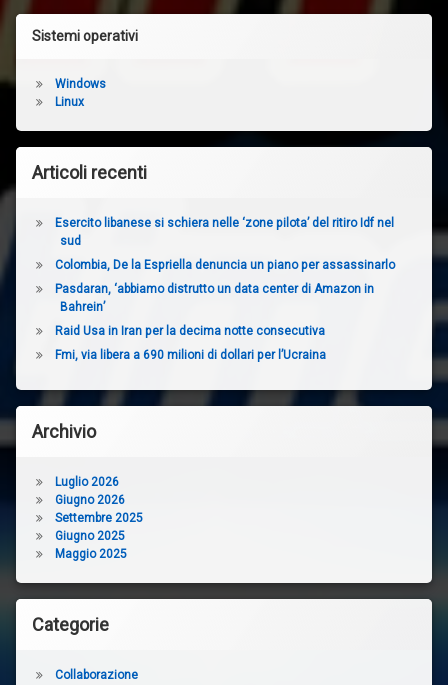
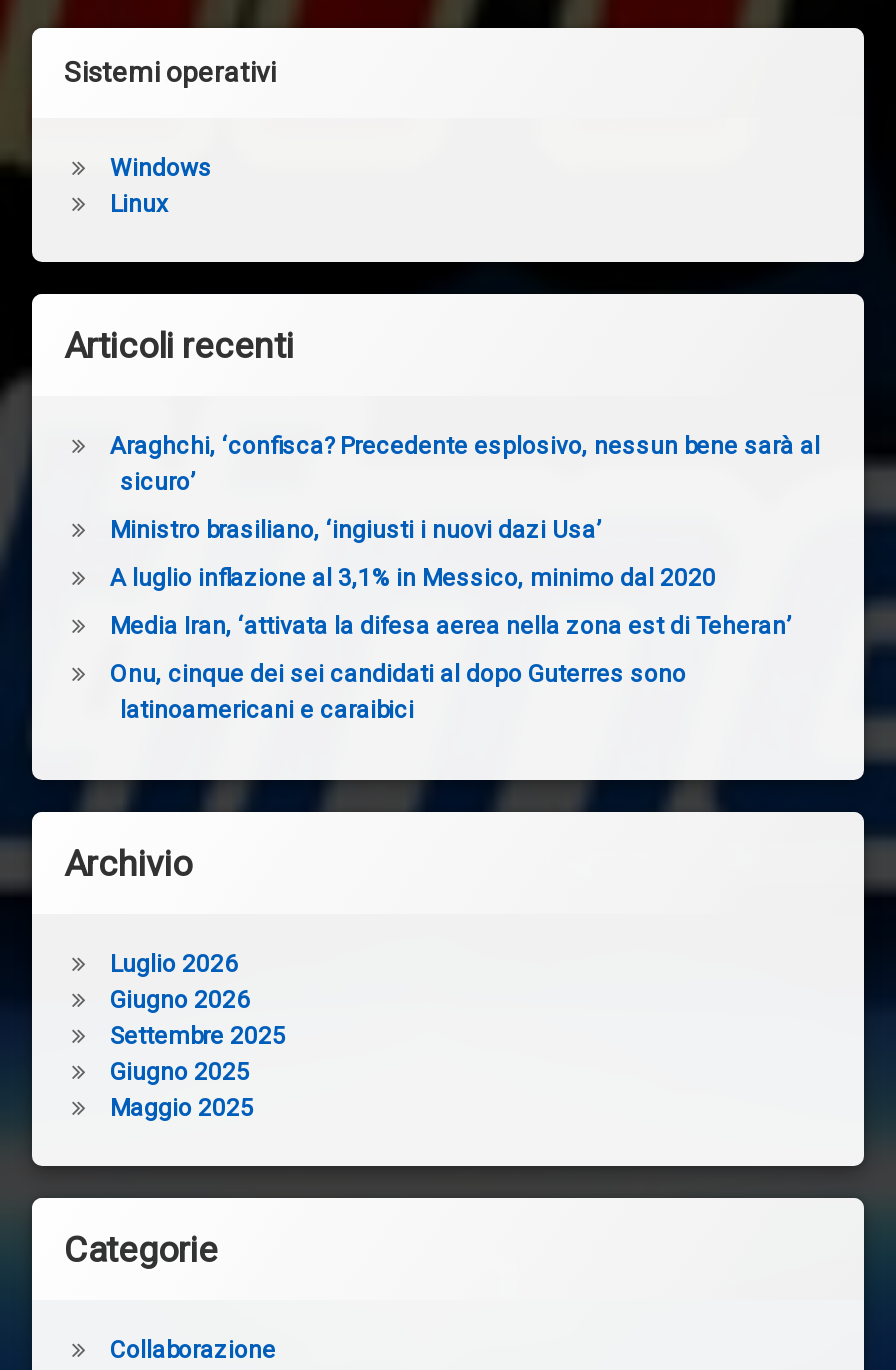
- Esercito libanese si schiera nelle ‘zone pilota’ del ritiro Idf nel
- sud
+ Araghchi, ‘confisca? Precedente esplosivo, nessun bene sarà al
+ sicuro’

- Colombia, De la Espriella denuncia un piano per assassinarlo
+ Ministro brasiliano, ‘ingiusti i nuovi dazi Usa’

- Pasdaran, ‘abbiamo distrutto un data center di Amazon in
- Bahrein’
+ A luglio inflazione al 3,1% in Messico, minimo dal 2020

- Raid Usa in Iran per la decima notte consecutiva
+ Media Iran, ‘attivata la difesa aerea nella zona est di Teheran’

- Fmi, via libera a 690 milioni di dollari per l’Ucraina
+ Onu, cinque dei sei candidati al dopo Guterres sono
+ latinoamericani e caraibici
